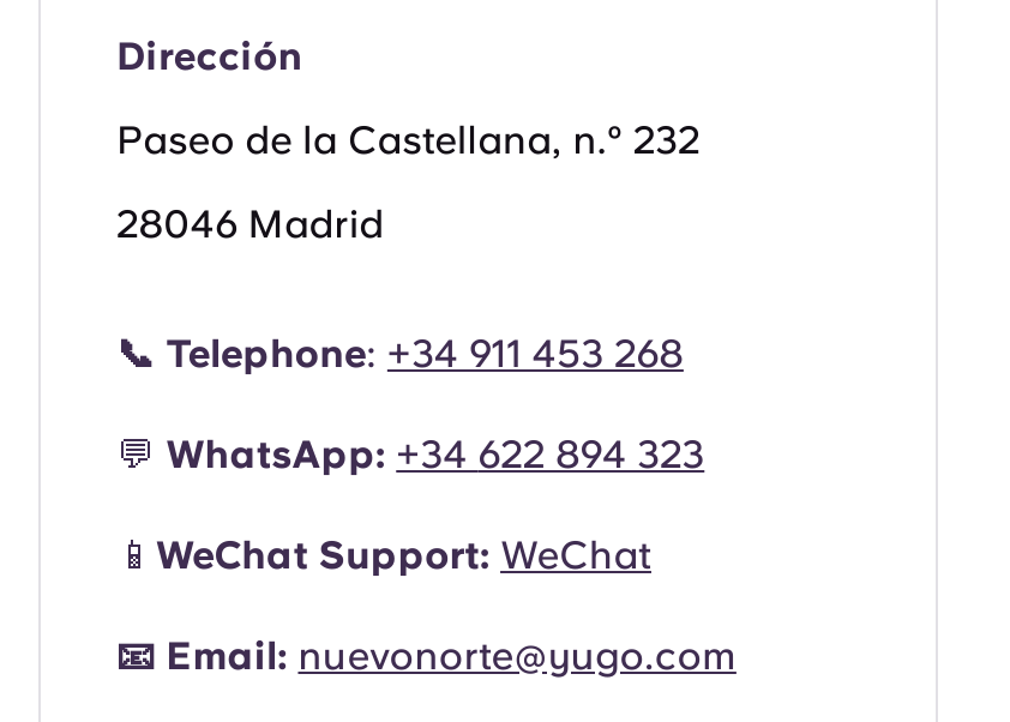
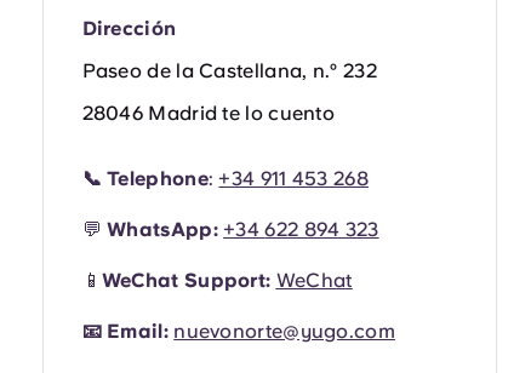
- 28046 Madrid
+ 28046 Madrid te lo cuento
